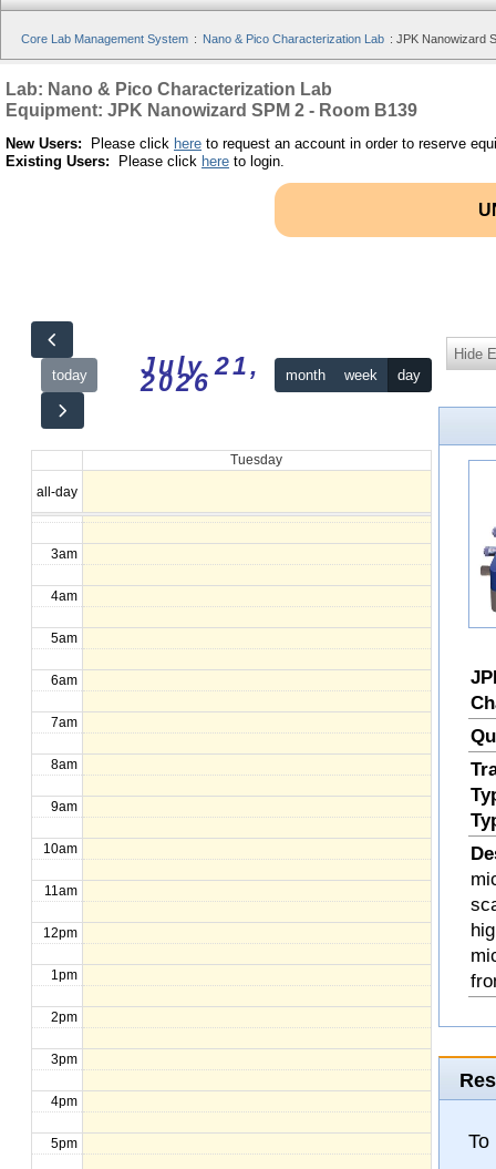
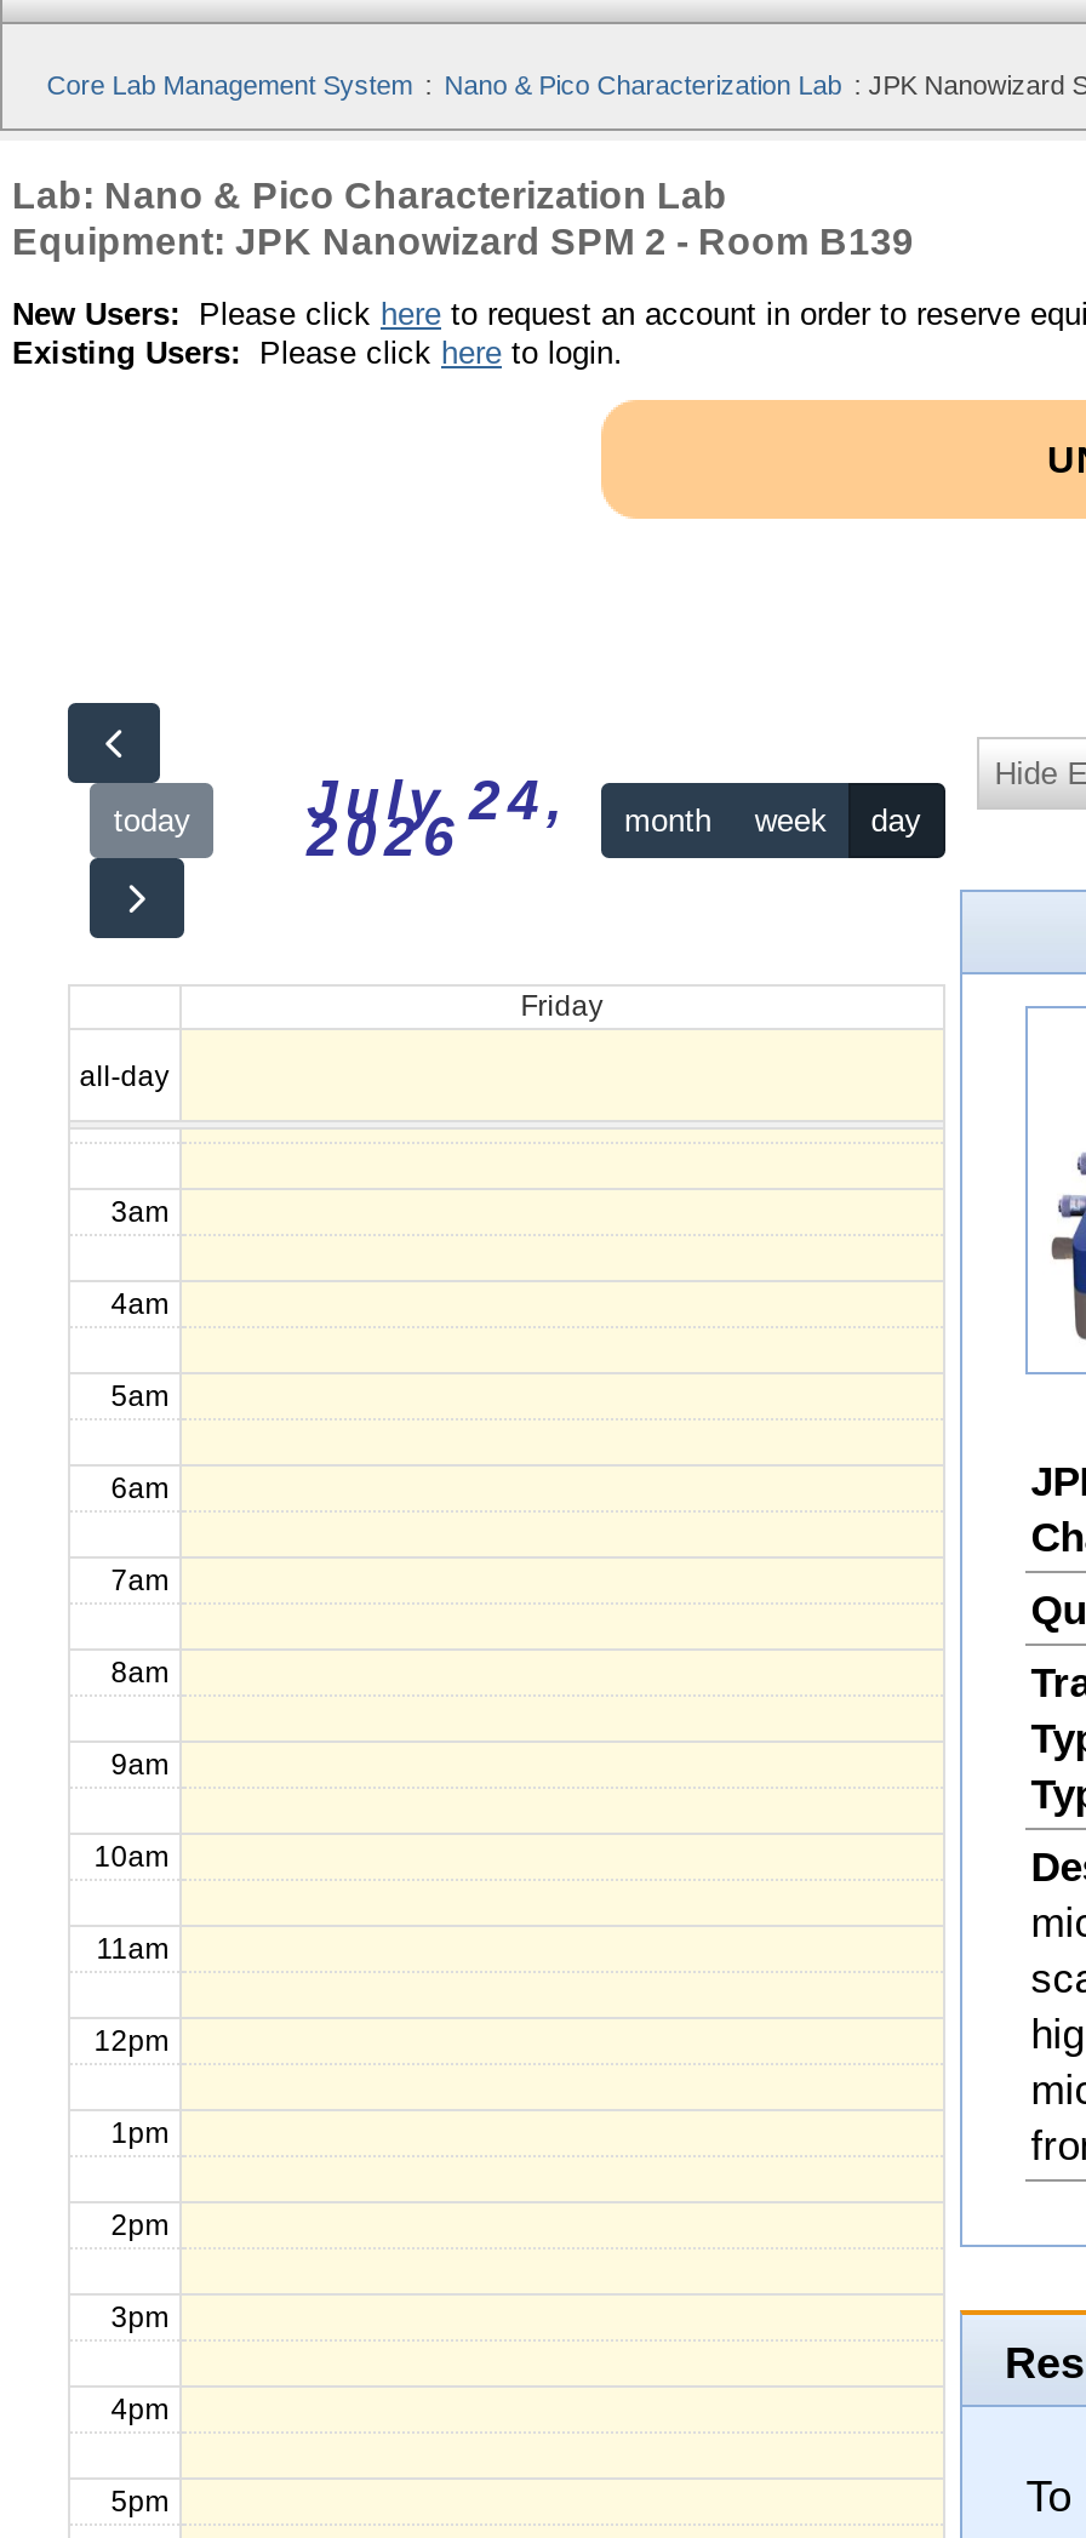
- July 21, month week day
+ July 24, month week day

- Tuesday
+ Friday
